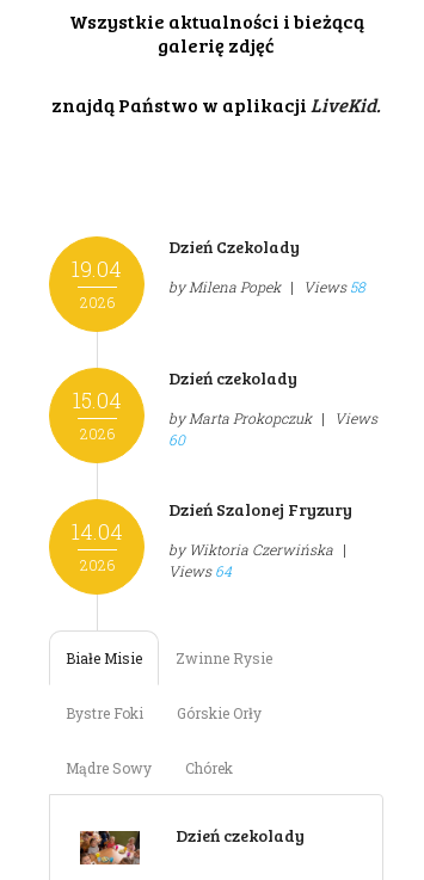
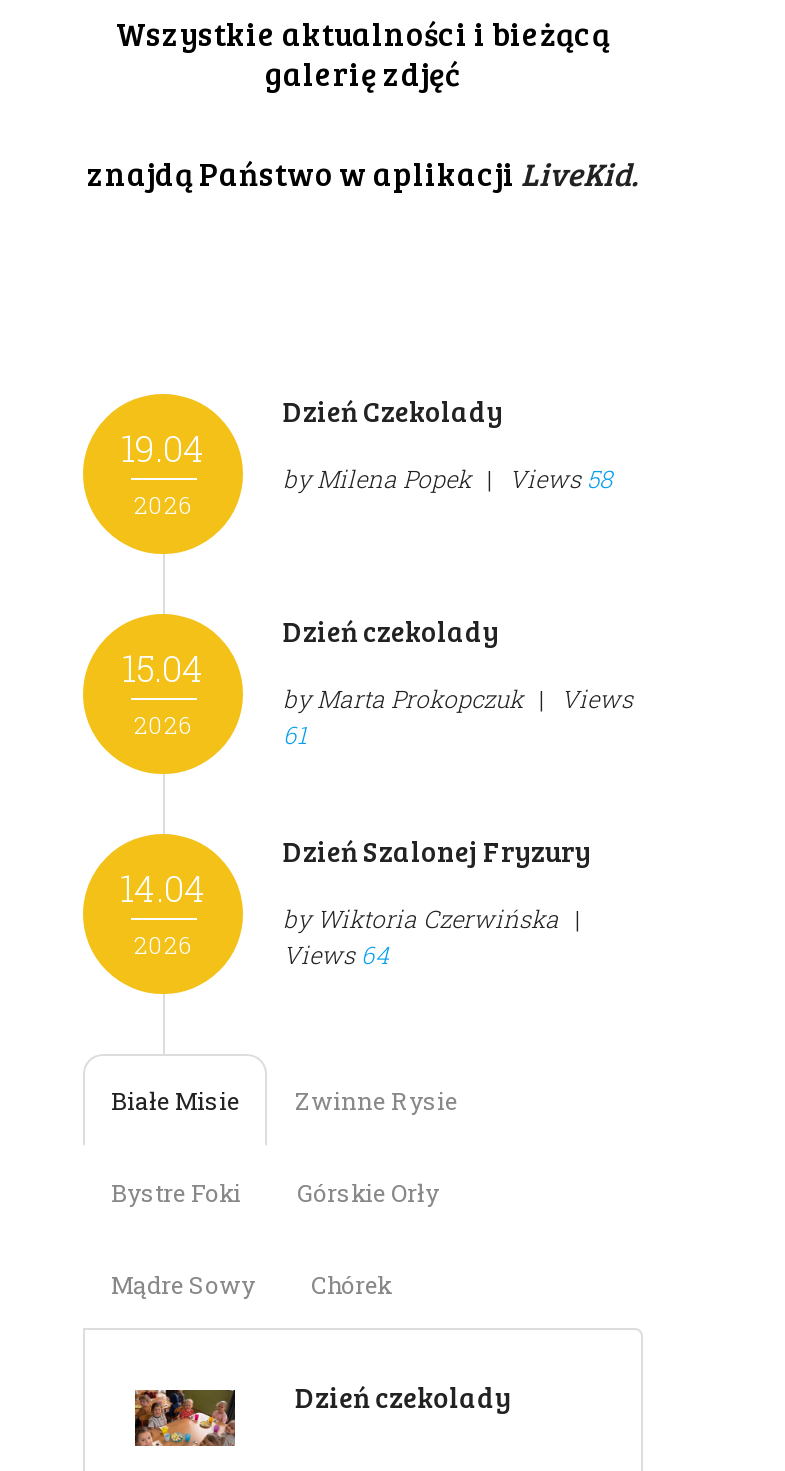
- 60
+ 61
